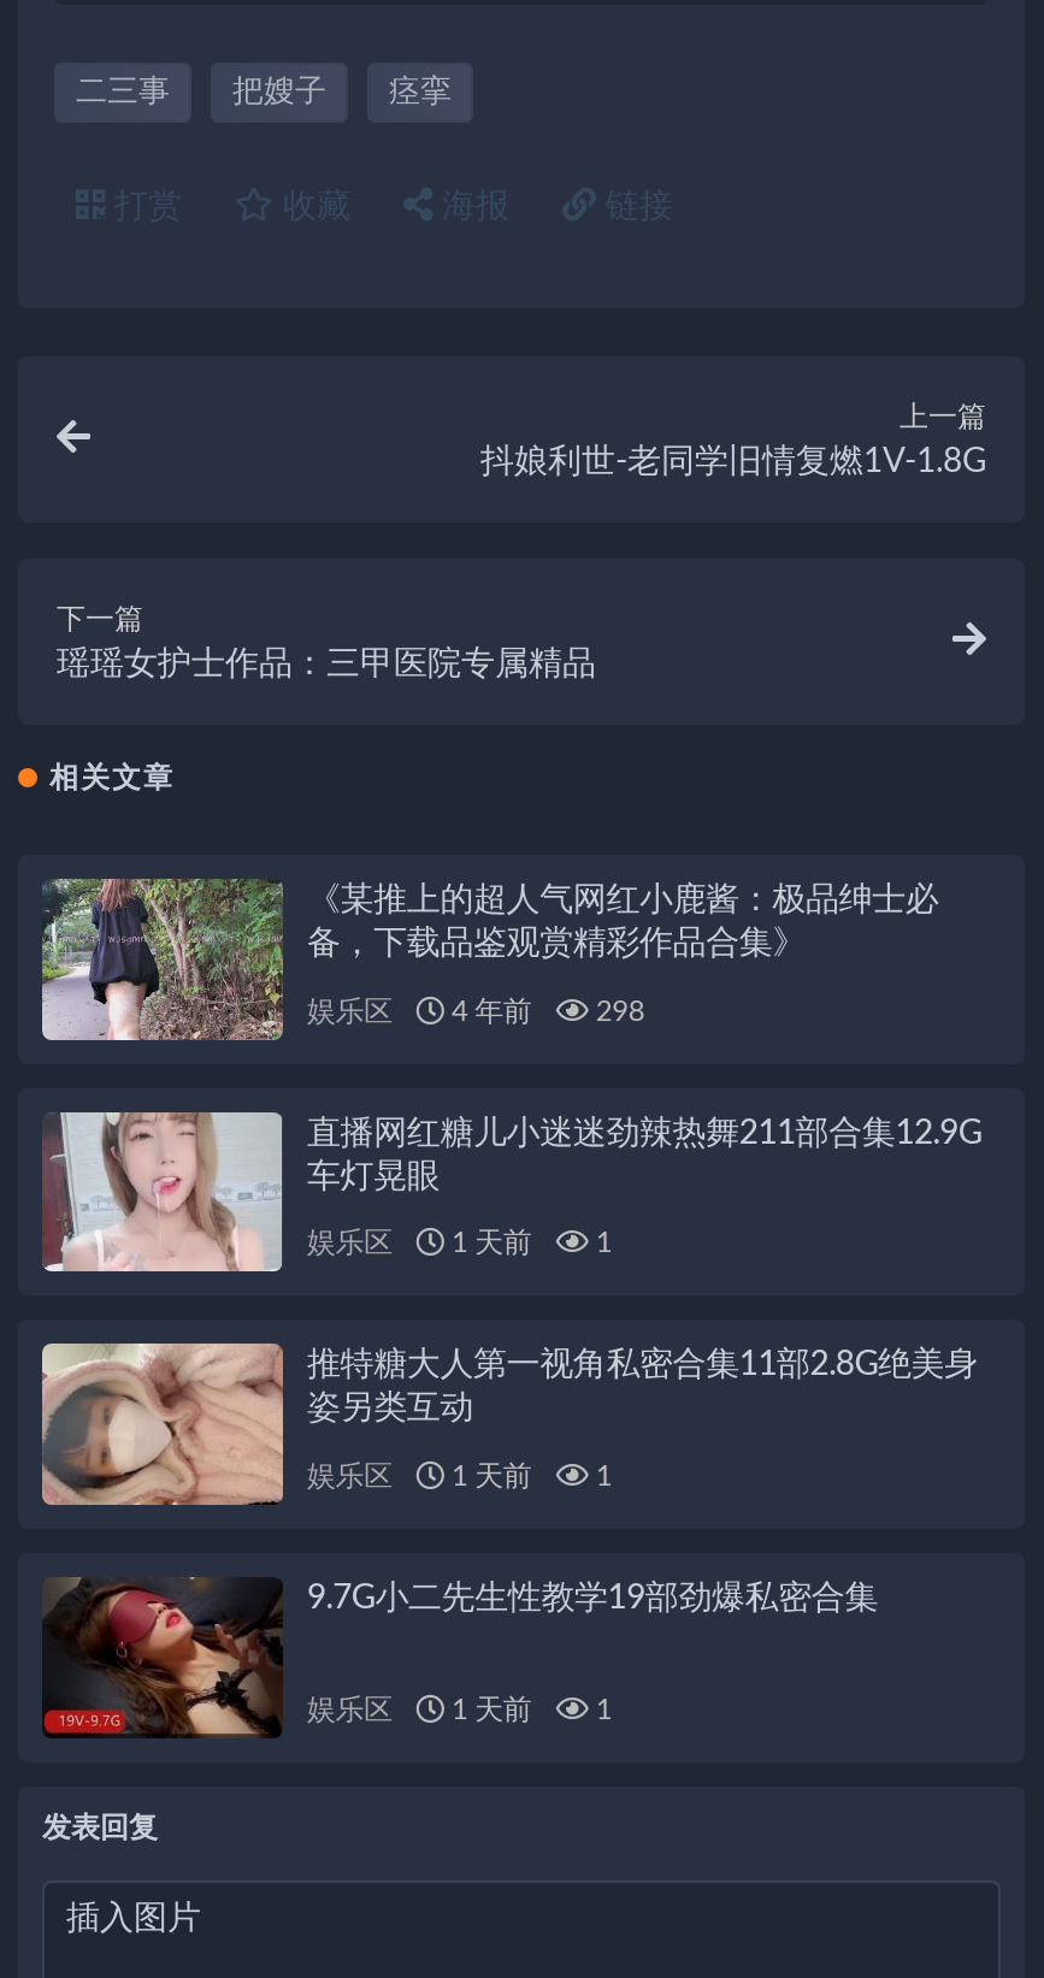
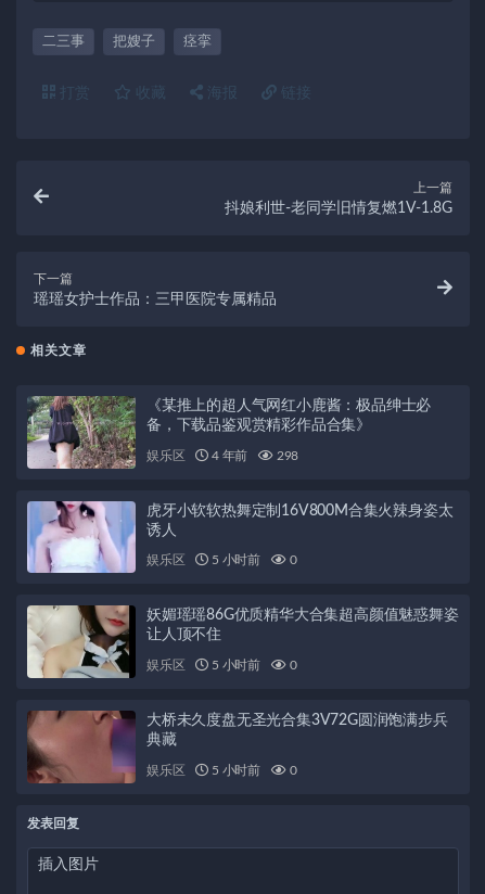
- [image]
- 直播网红糖儿小迷迷劲辣热舞211部合集12.9G
- 车灯晃眼
+ [image]
+ 虎牙小软软热舞定制16V800M合集火辣身姿太
+ 诱人

- 1 天前
- 1
+ 5 小时前
+ 0

- [image]
- 推特糖大人第一视角私密合集11部2.8G绝美身
- 姿另类互动
+ [image]
+ 妖媚瑶瑶86G优质精华大合集超高颜值魅惑舞姿
+ 让人顶不住

- 1 天前
- 1
+ 5 小时前
+ 0

- [image]
- 9.7G小二先生性教学19部劲爆私密合集
+ [image]
+ 大桥未久度盘无圣光合集3V72G圆润饱满步兵
+ 典藏

- 1 天前
- 1
+ 5 小时前
+ 0
